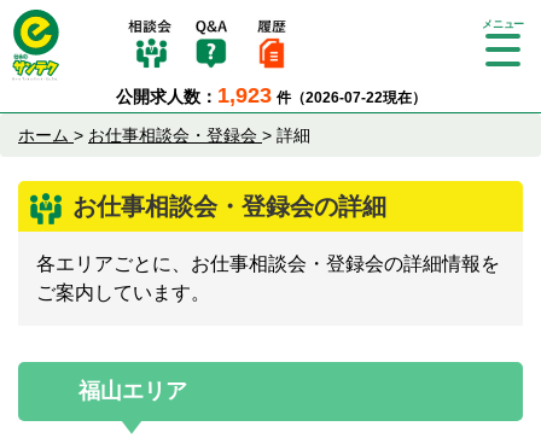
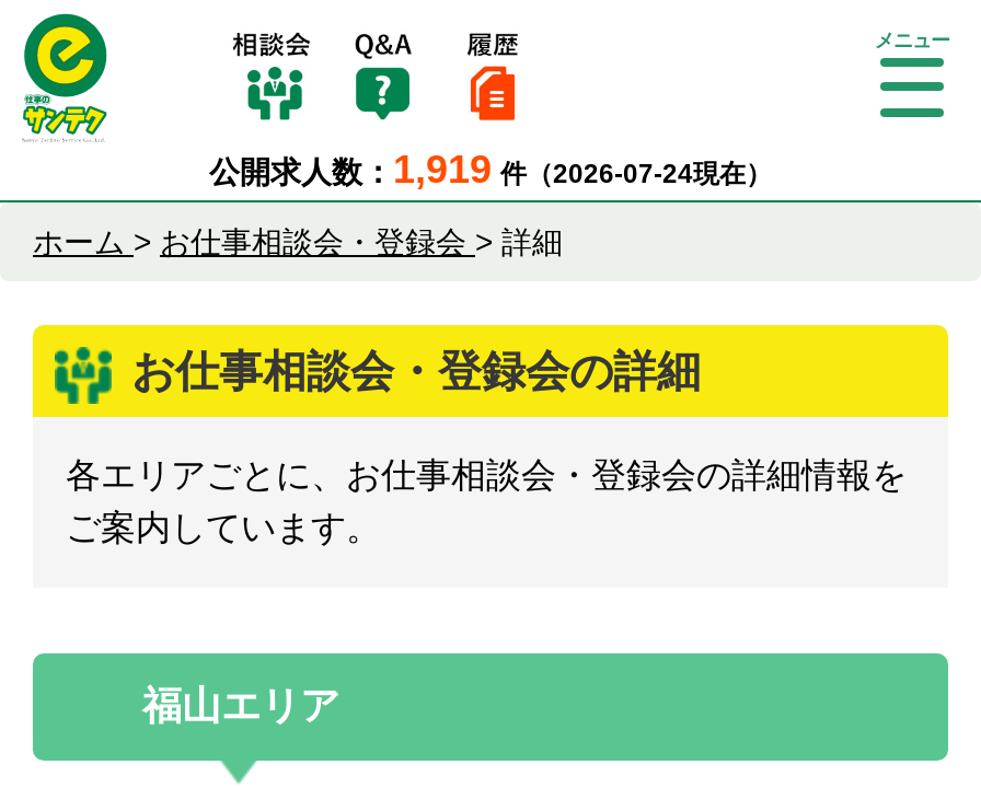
- 公開求人数：1,923 件（2026-07-22現在）
+ 公開求人数：1,919 件（2026-07-24現在）
